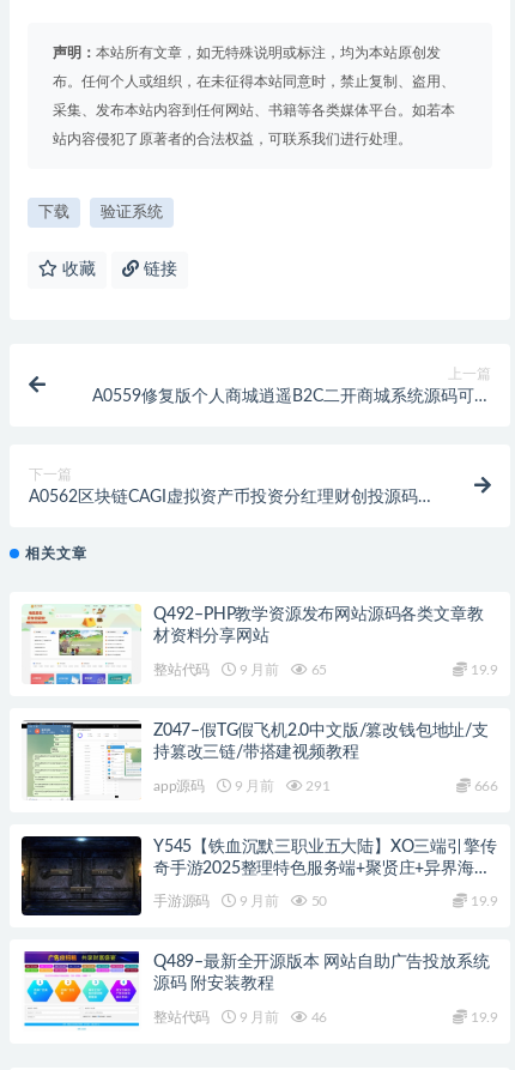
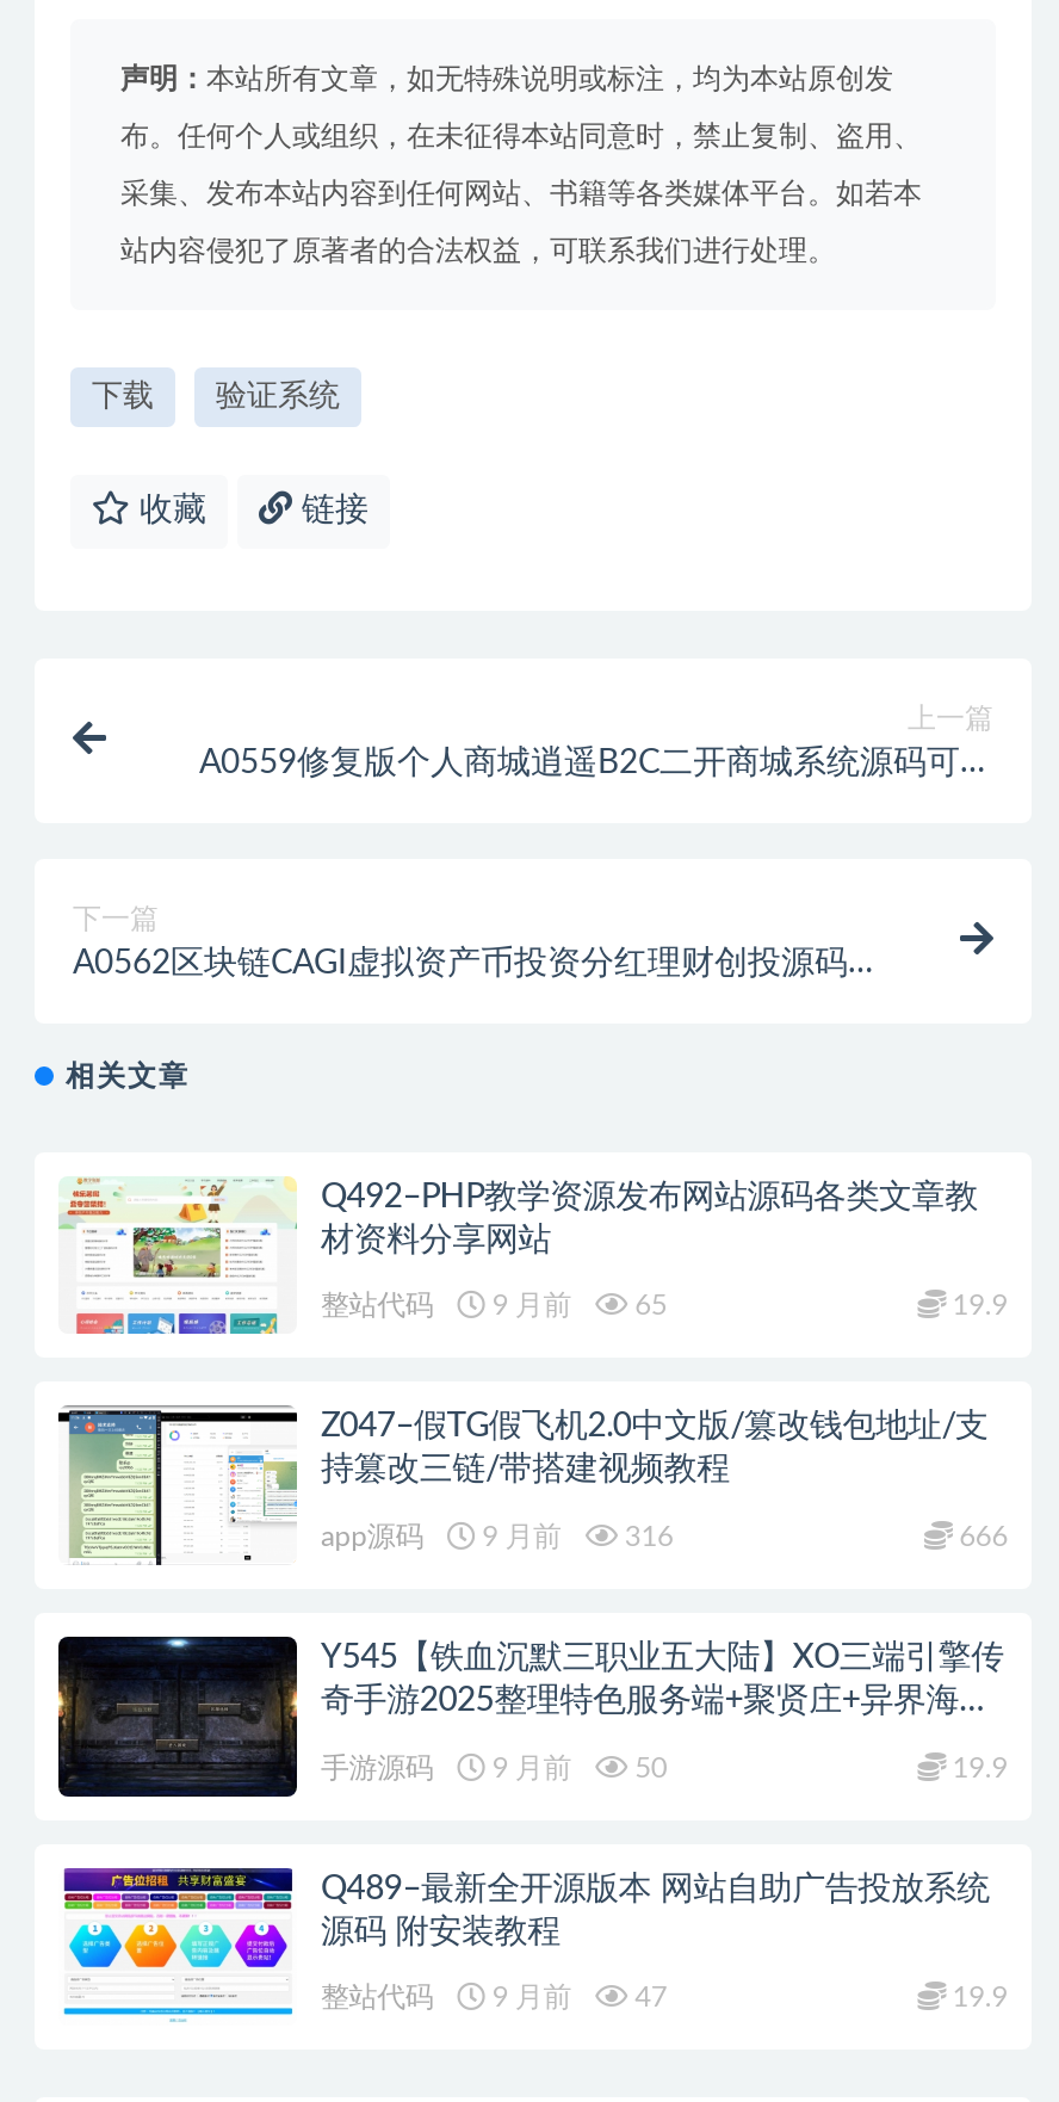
- app源码 9 月前 291
+ app源码 9 月前 316

- 整站代码 9 月前 46
+ 整站代码 9 月前 47
